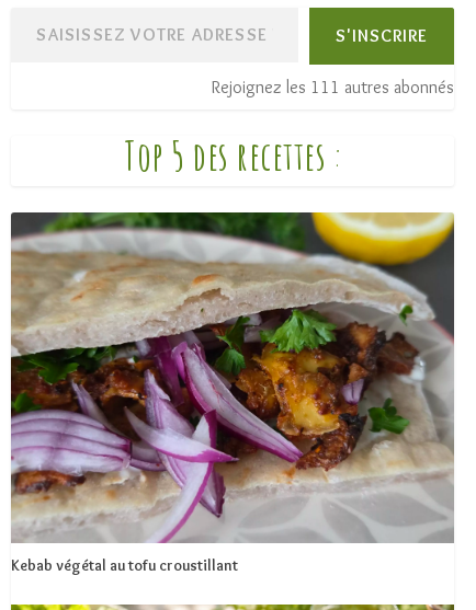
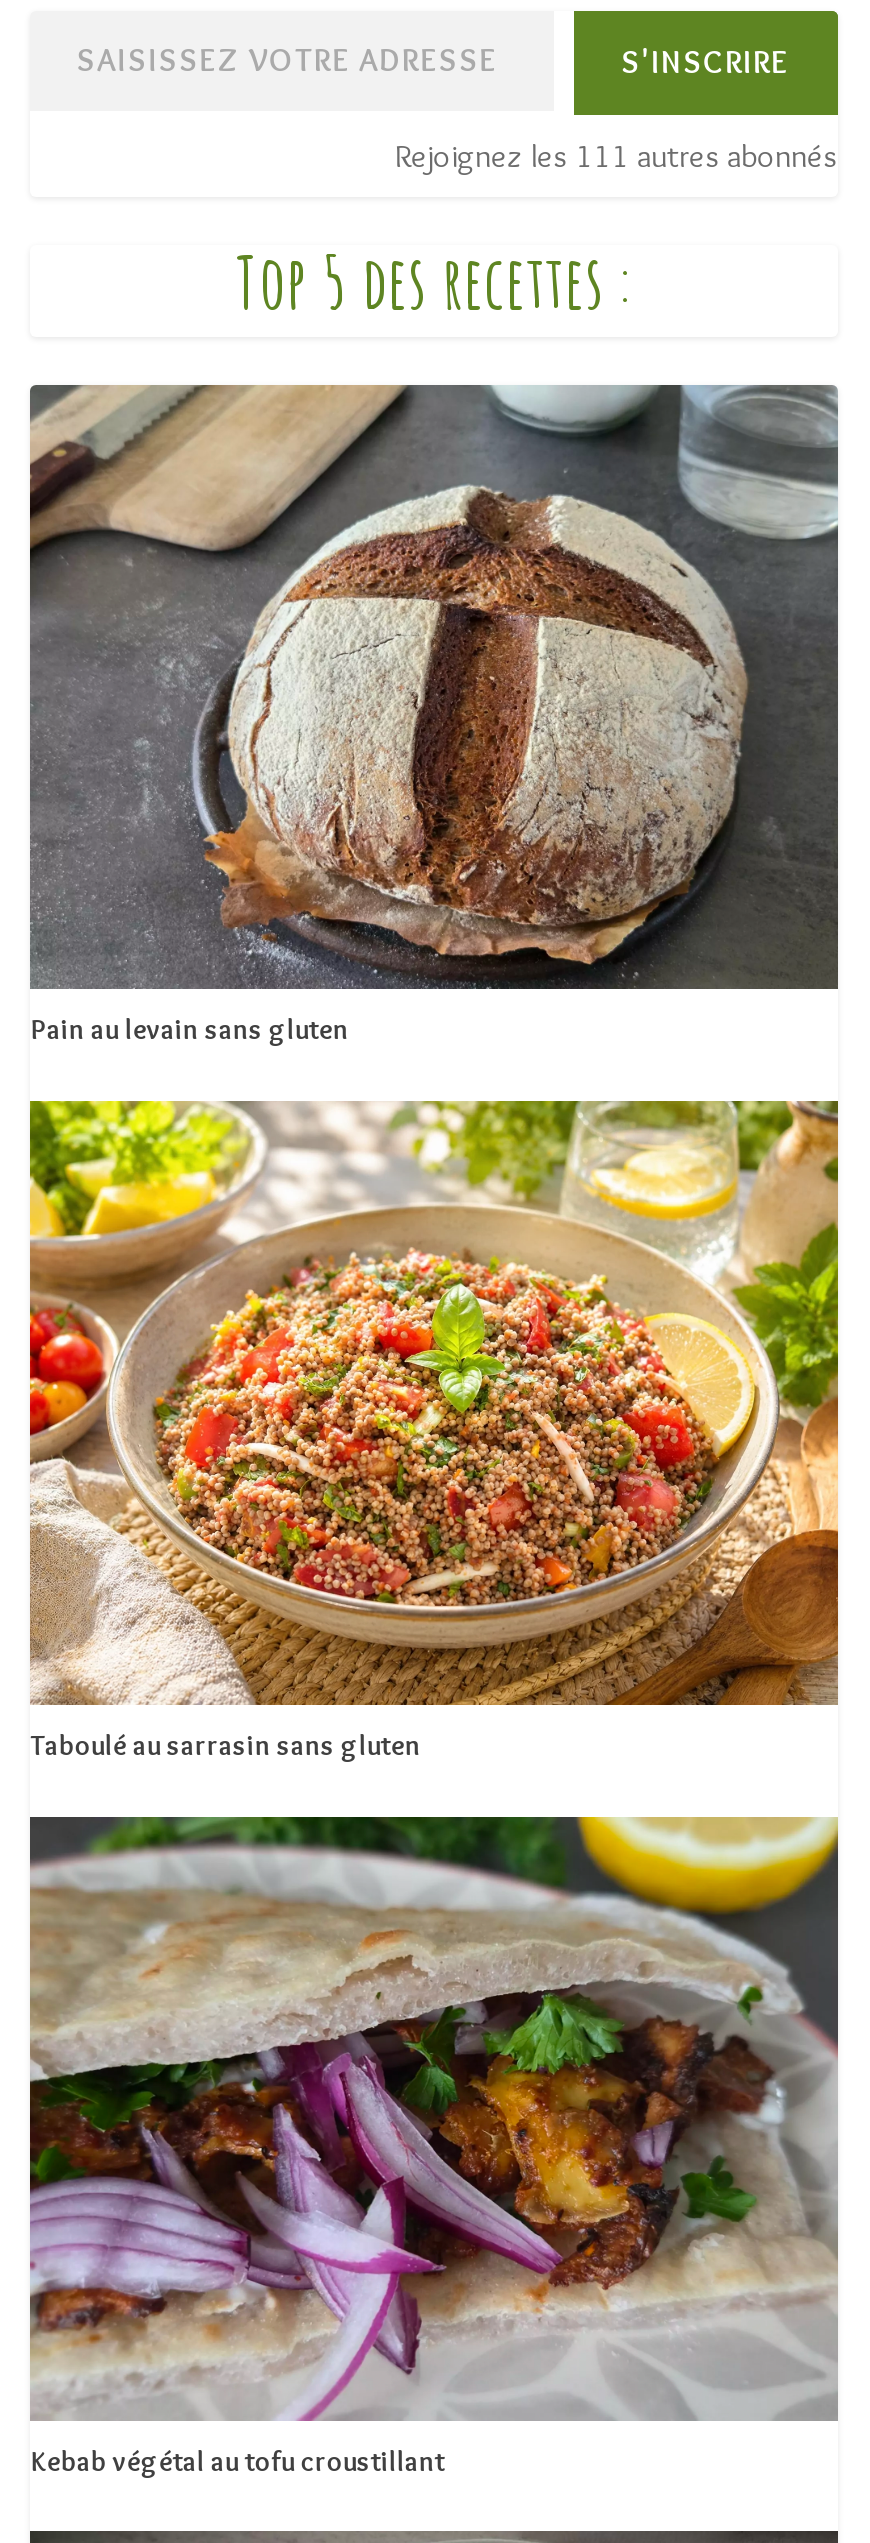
+ [image]
+ Pain au levain sans gluten

+ [image]
+ Taboulé au sarrasin sans gluten
